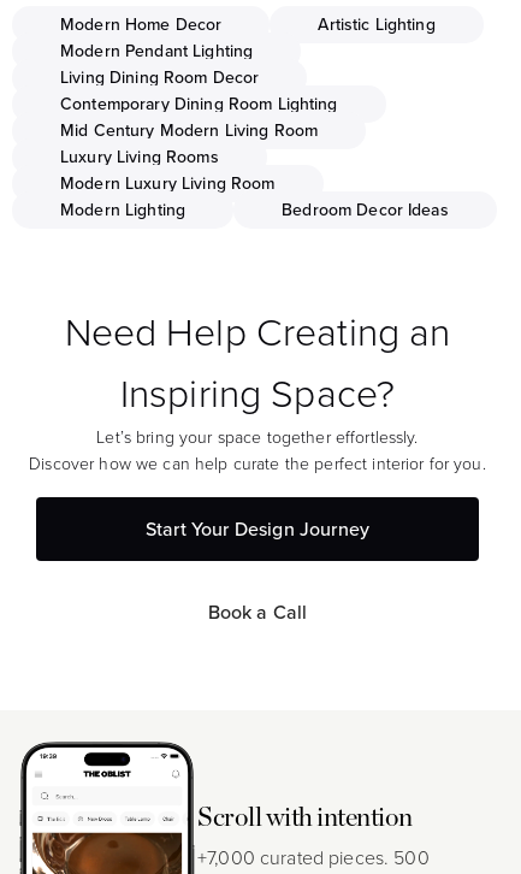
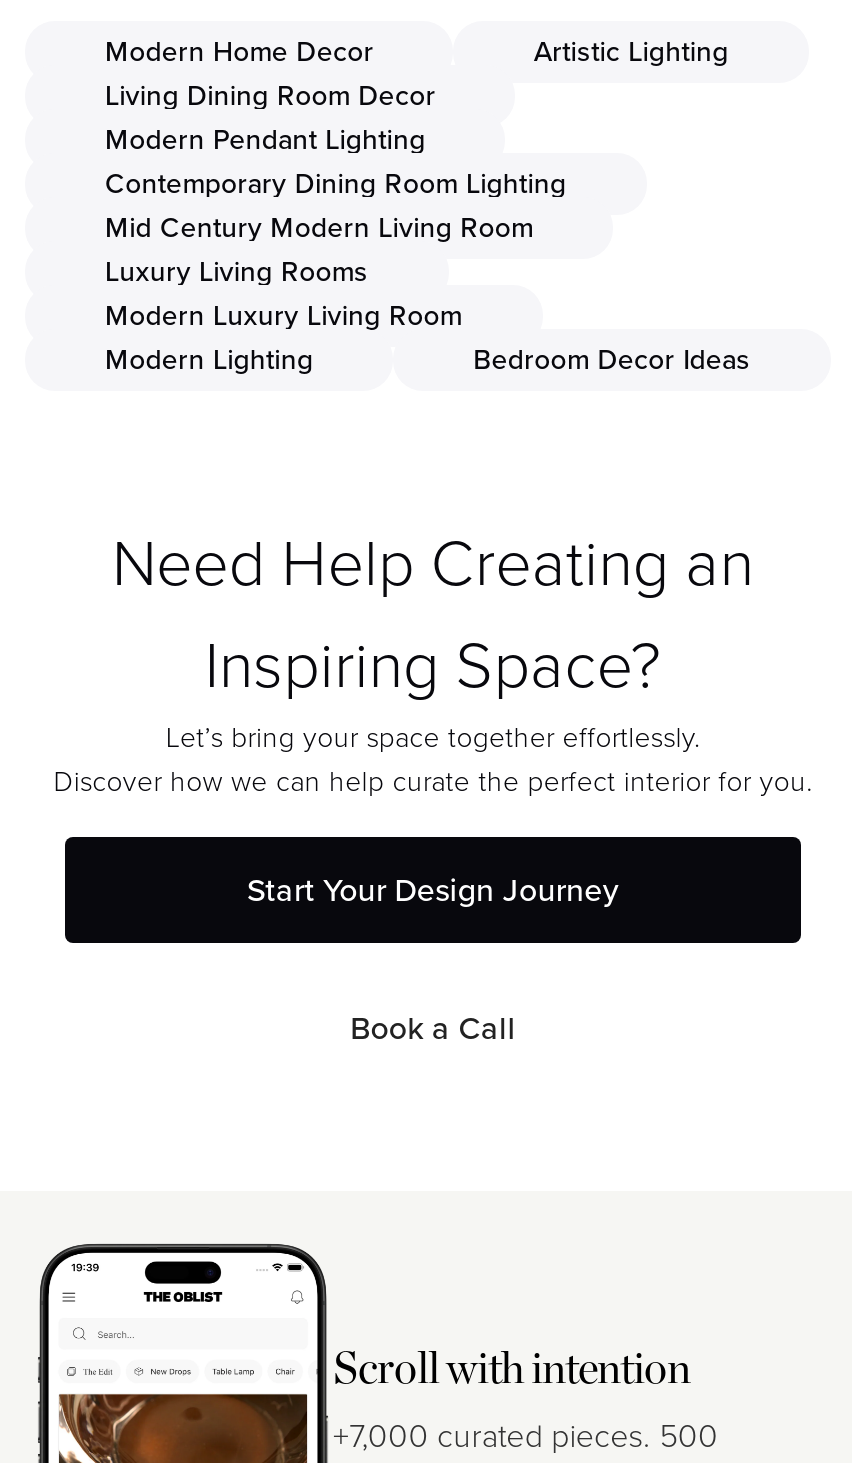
moved down: Modern Pendant Lighting

moved up: Living Dining Room Decor
